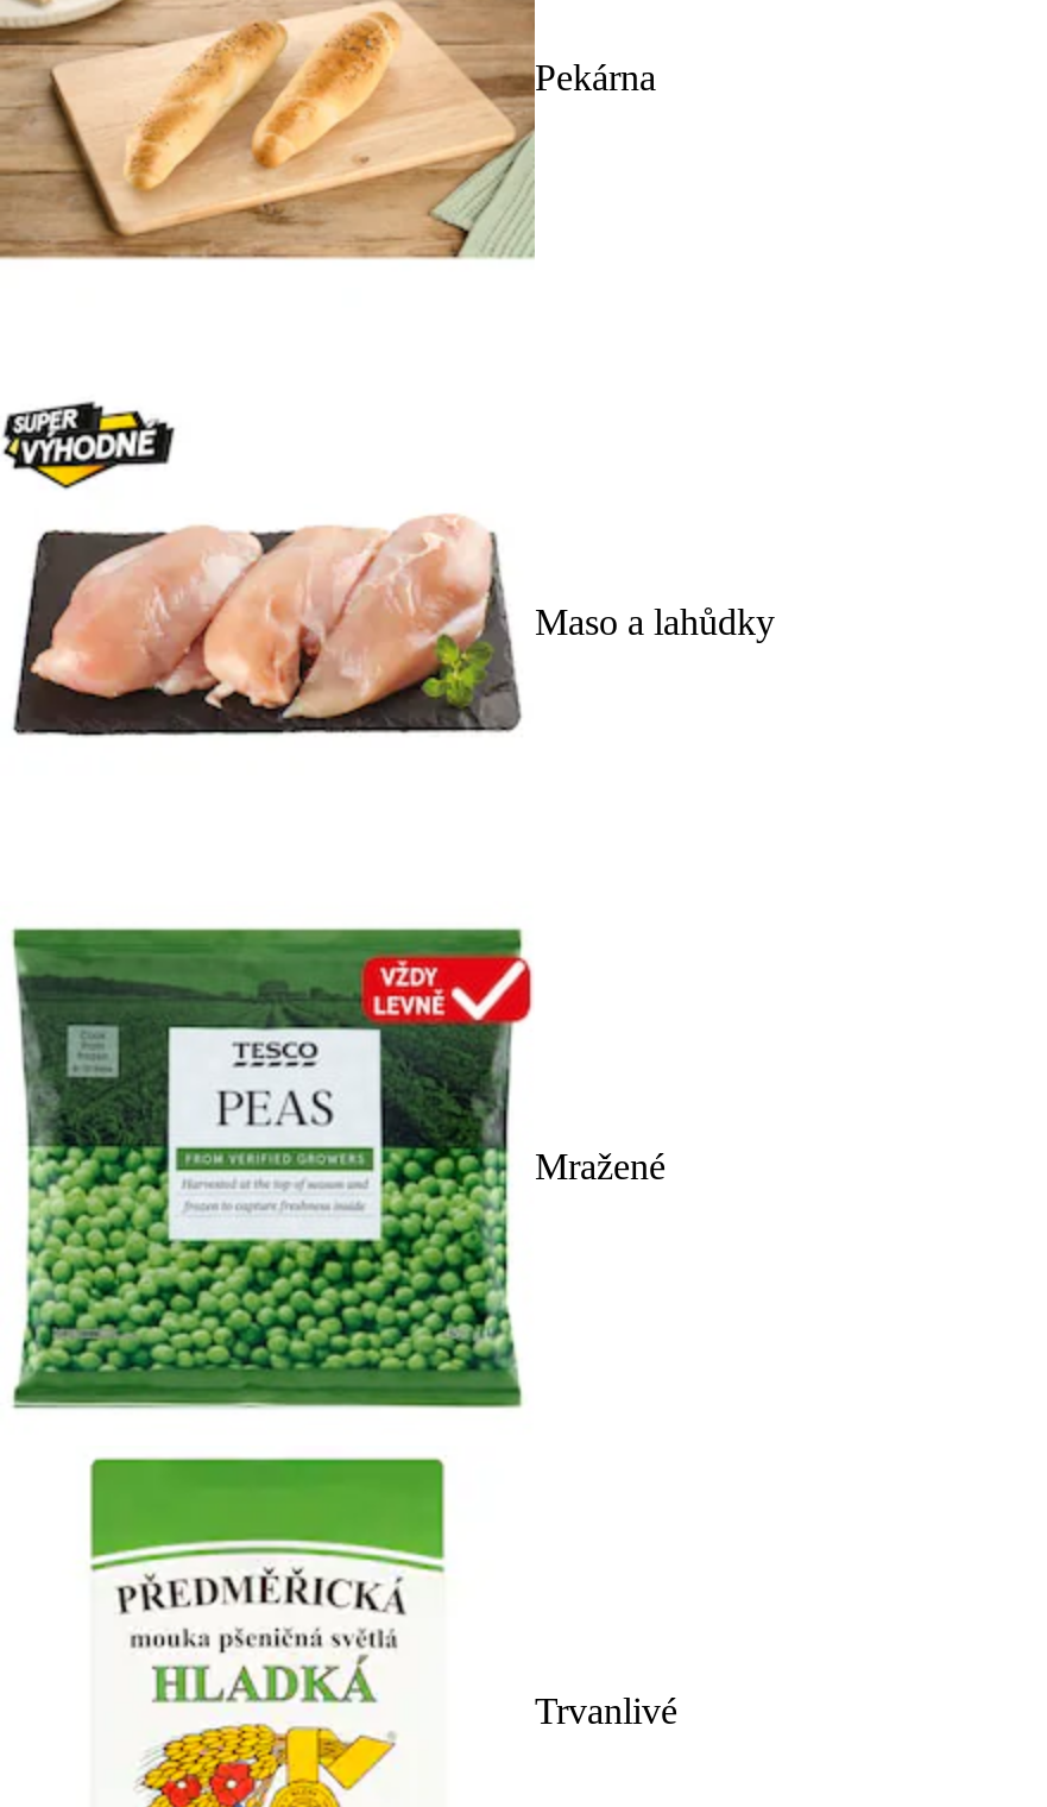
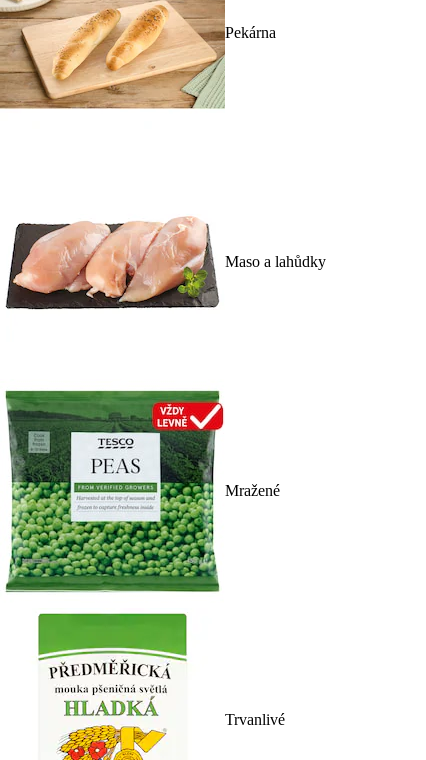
- [image]
